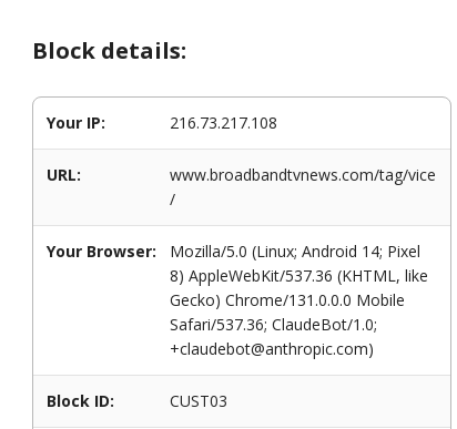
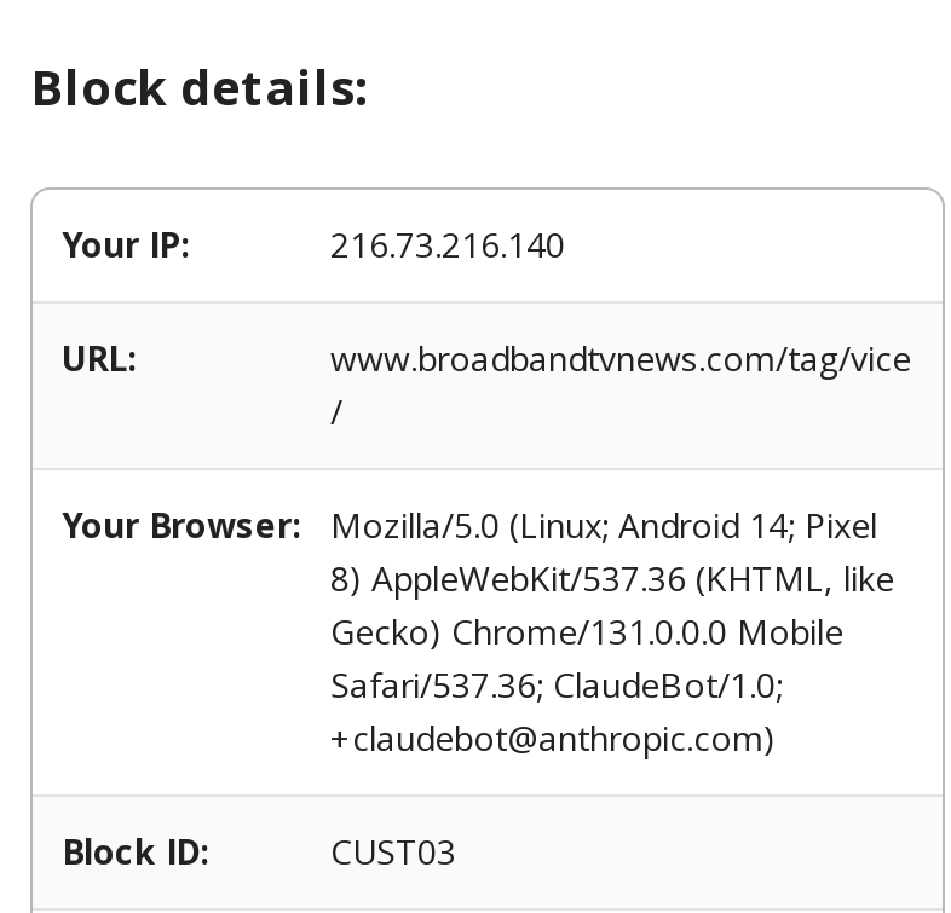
- 216.73.217.108
+ 216.73.216.140
